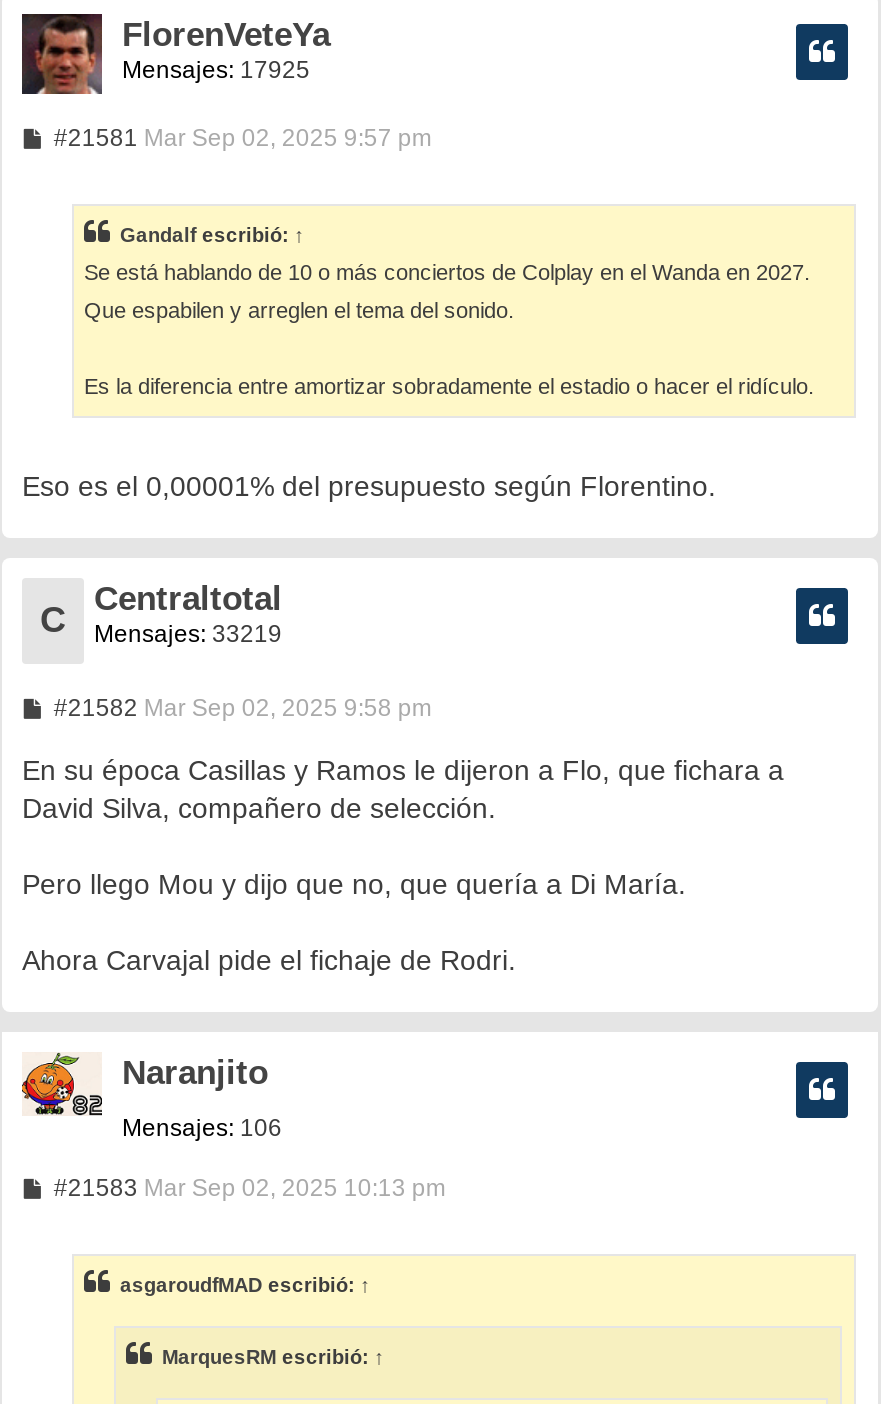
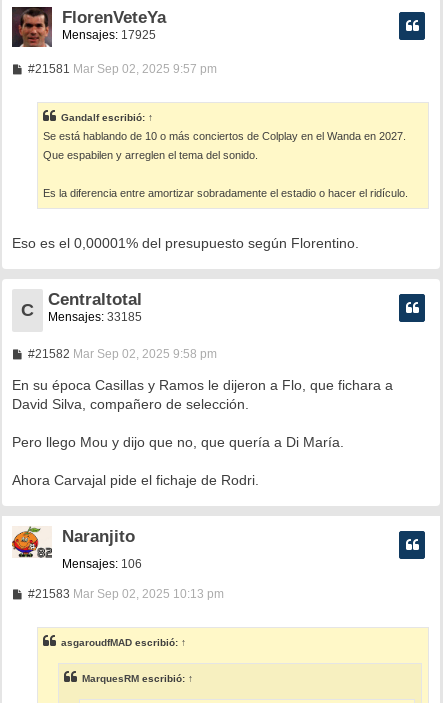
- C Mensajes: 33219
+ C Mensajes: 33185
